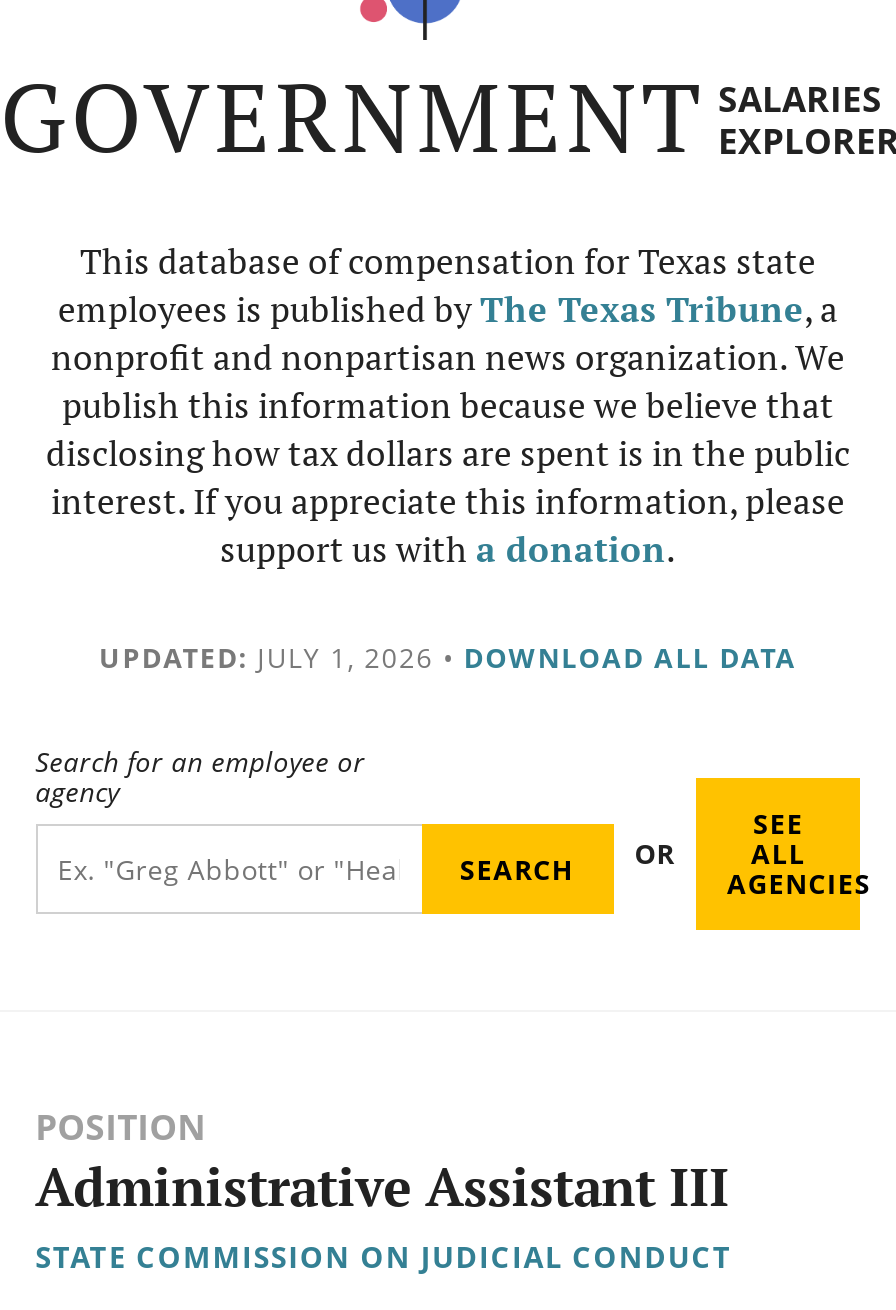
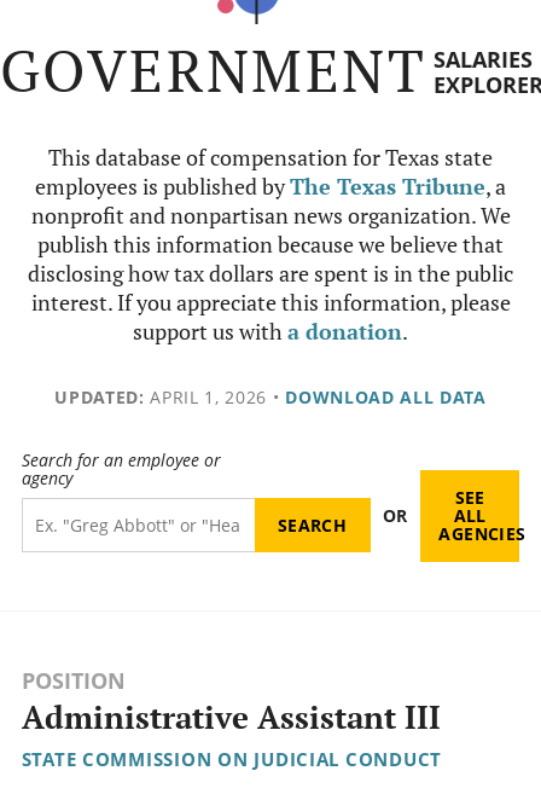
- UPDATED: JULY 1, 2026 • DOWNLOAD ALL DATA
+ UPDATED: APRIL 1, 2026 • DOWNLOAD ALL DATA
